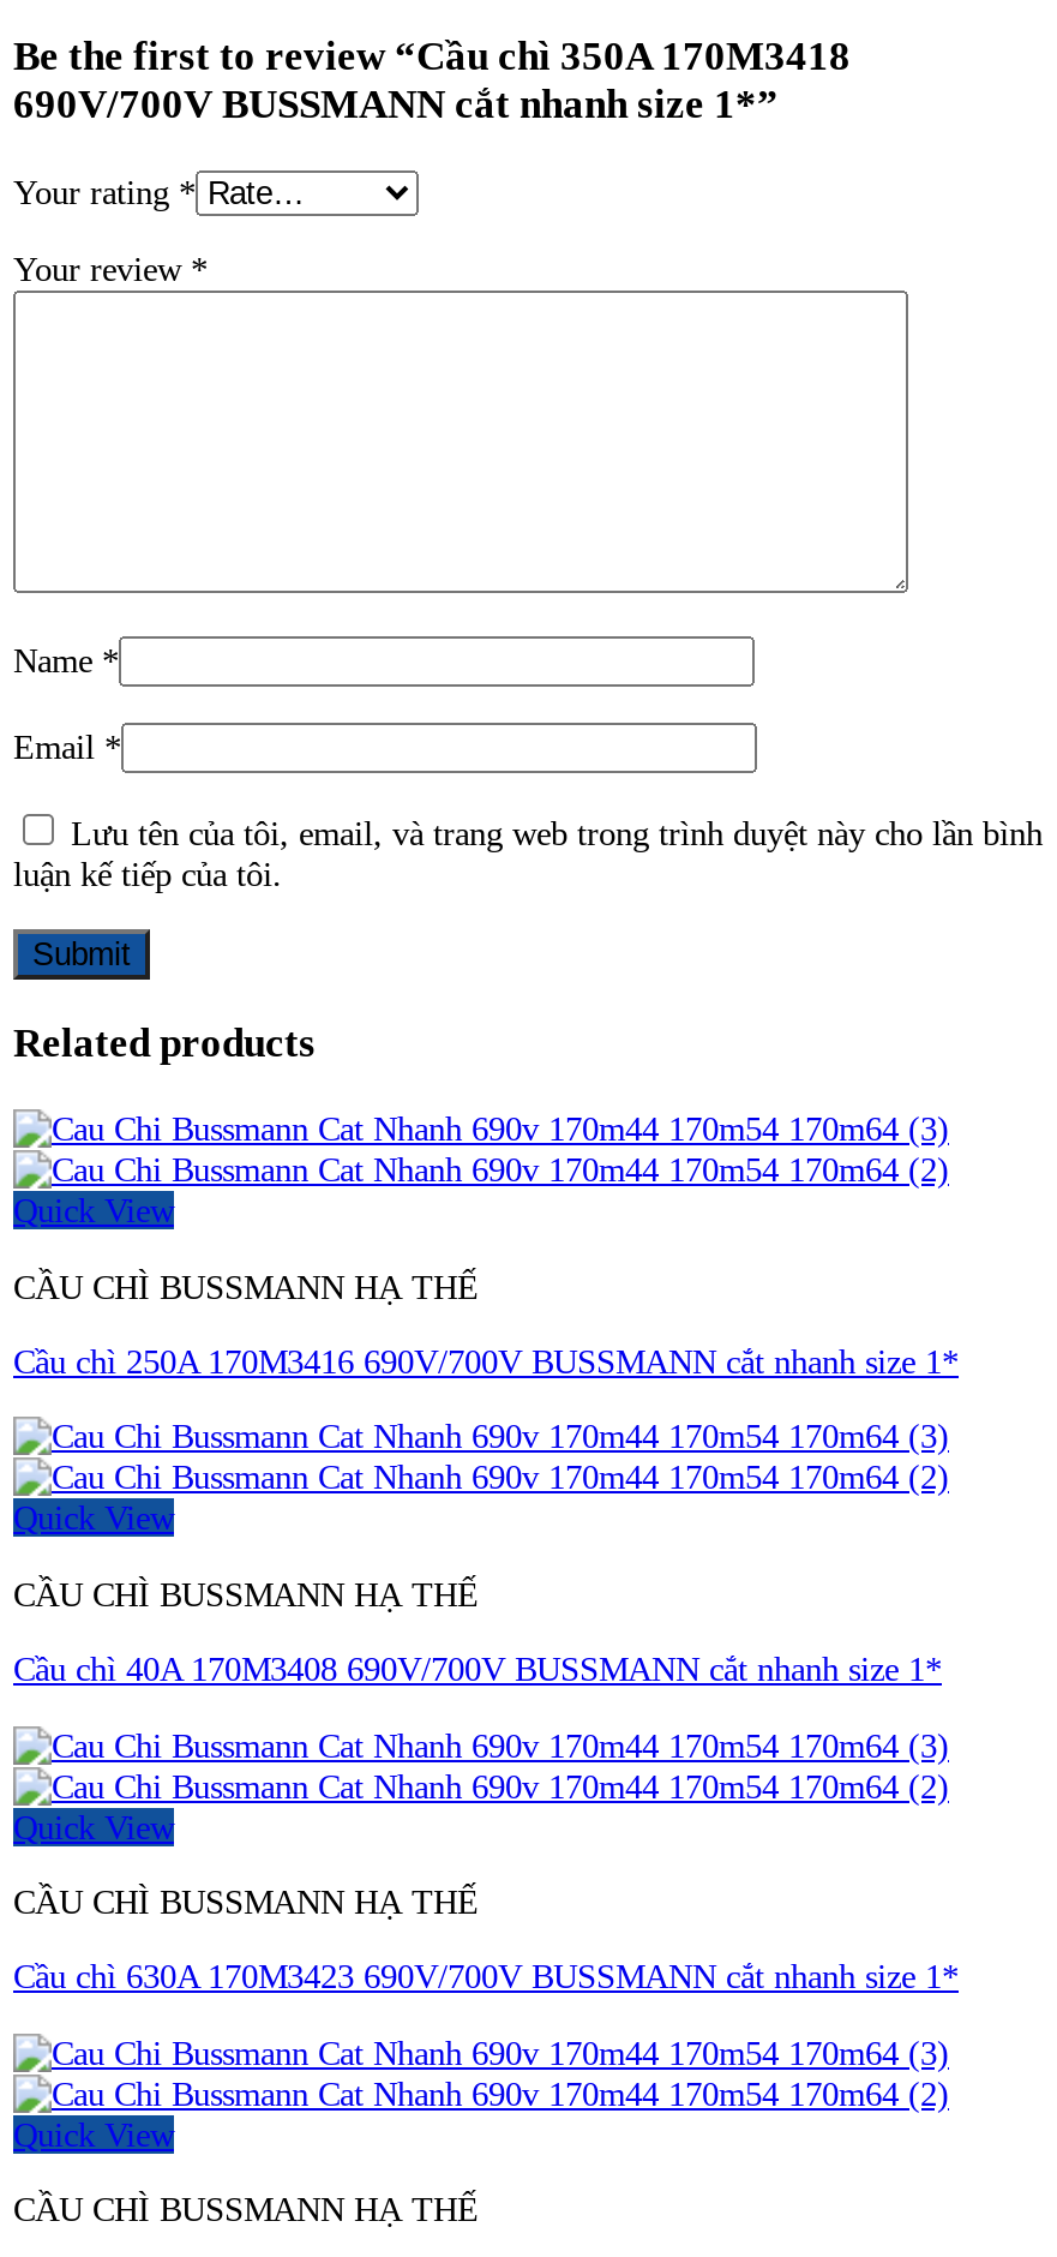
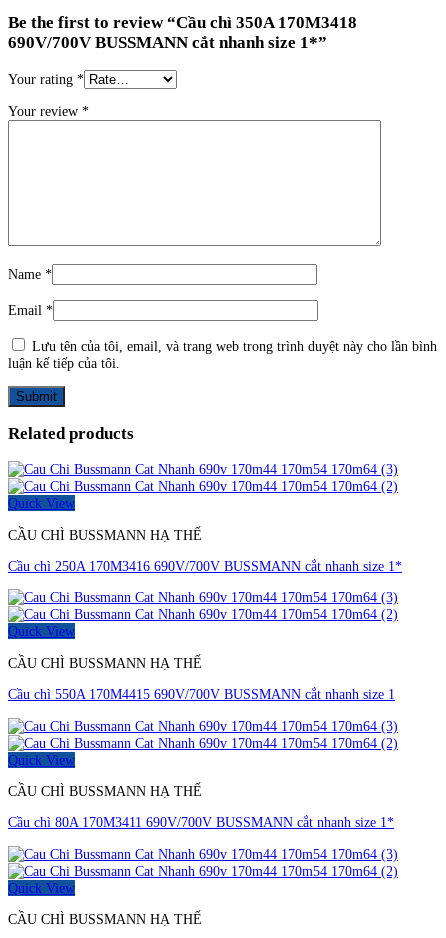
- Cầu chì 40A 170M3408 690V/700V BUSSMANN cắt nhanh size 1*
+ Cầu chì 550A 170M4415 690V/700V BUSSMANN cắt nhanh size 1

- Cầu chì 630A 170M3423 690V/700V BUSSMANN cắt nhanh size 1*
+ Cầu chì 80A 170M3411 690V/700V BUSSMANN cắt nhanh size 1*
